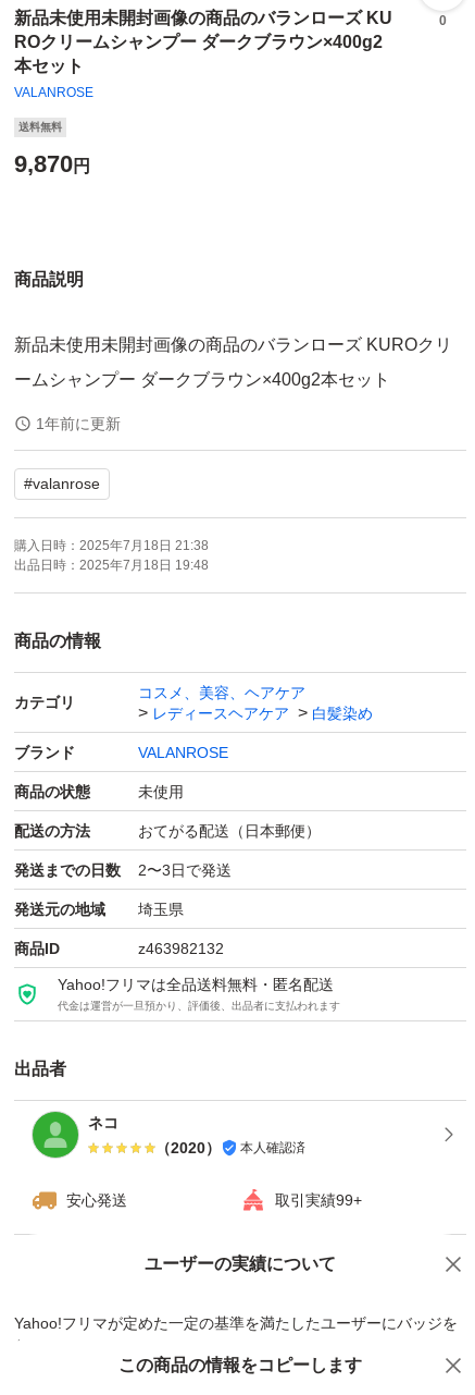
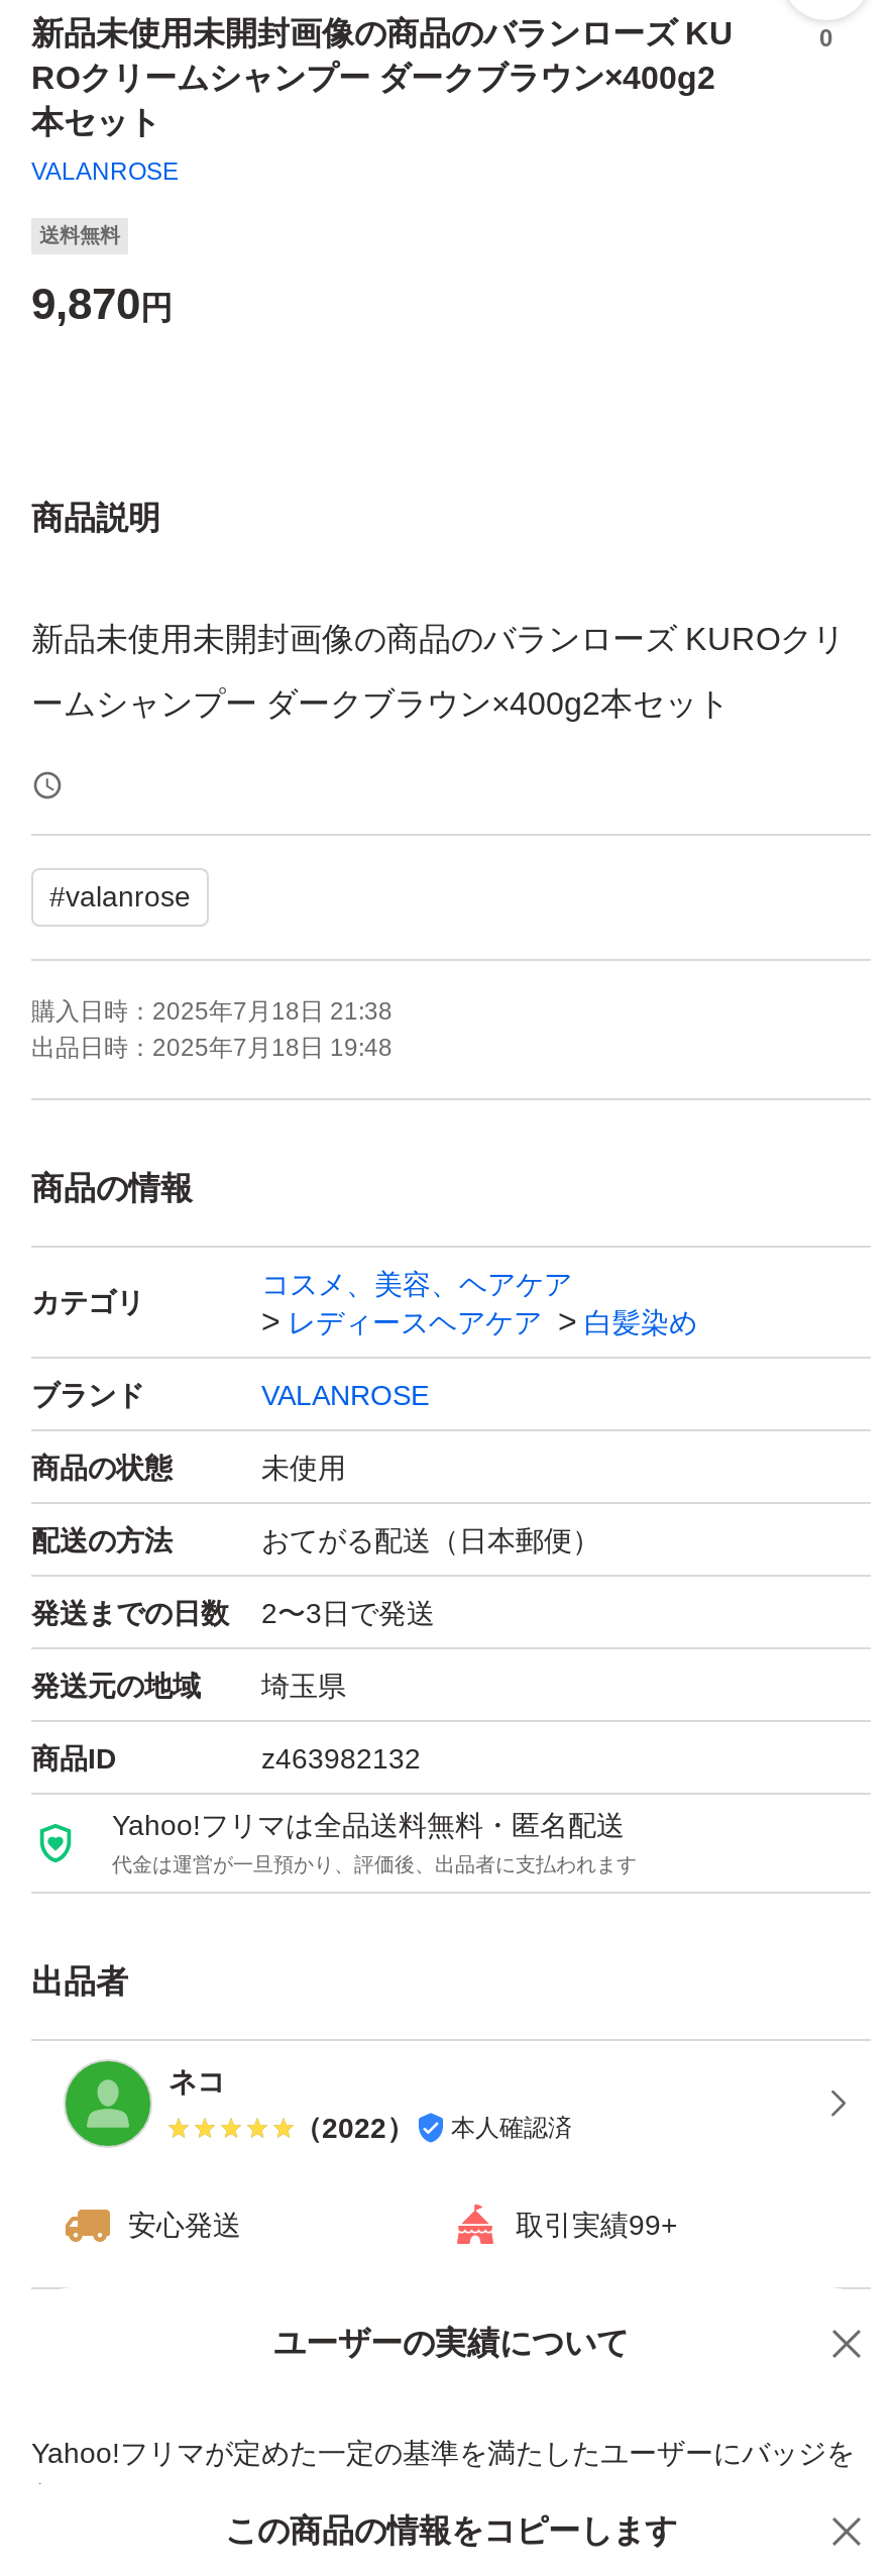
- 1年前に更新

- （2020） 本人確認済
+ （2022） 本人確認済
